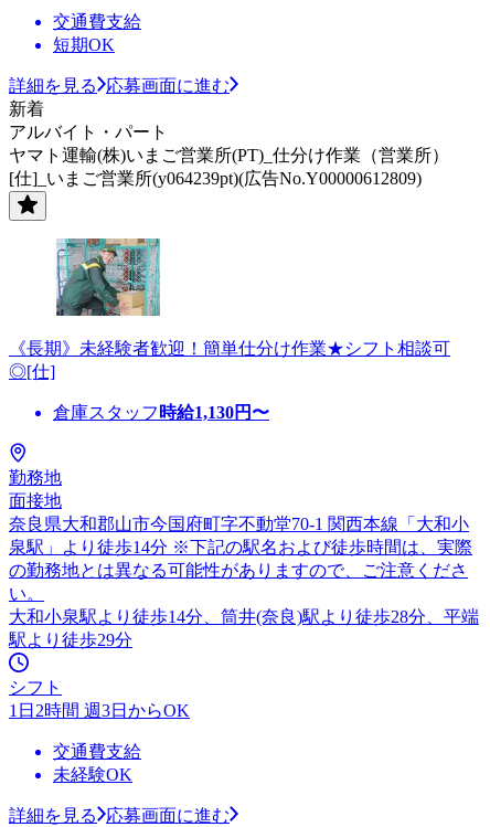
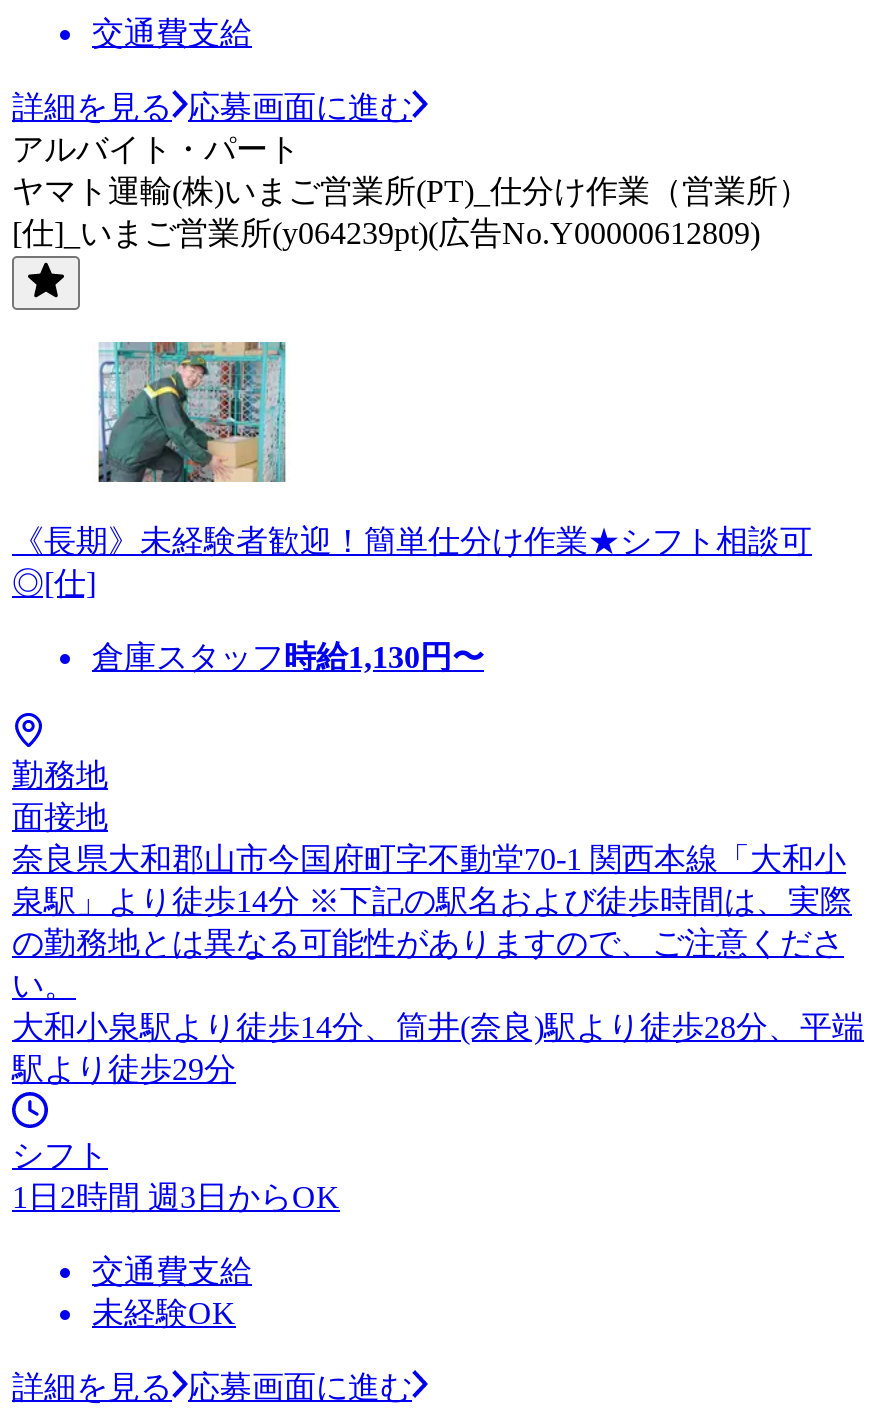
- 短期OK

- 新着
